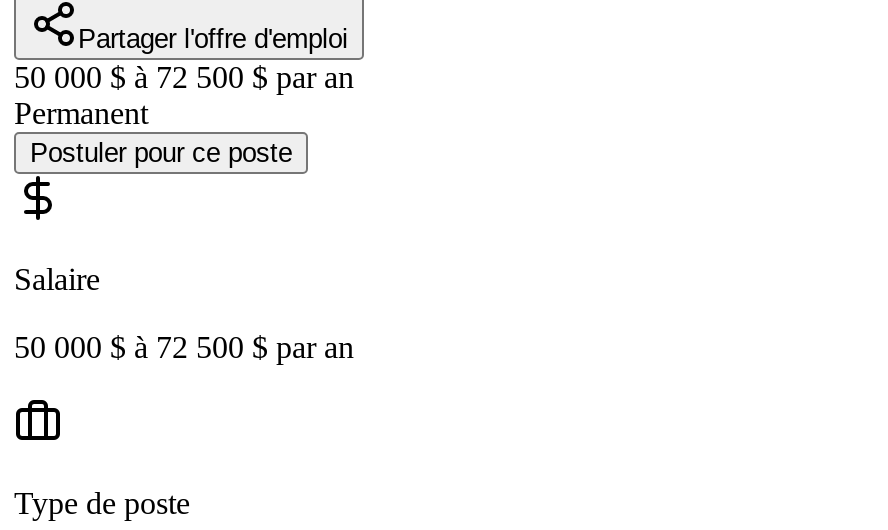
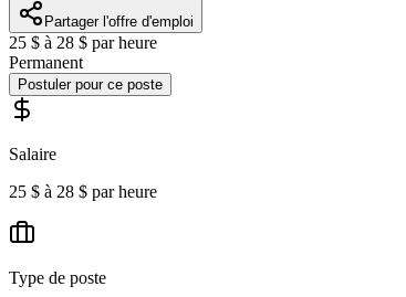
- 50 000 $ à 72 500 $ par an
+ 25 $ à 28 $ par heure

- 50 000 $ à 72 500 $ par an
+ 25 $ à 28 $ par heure
